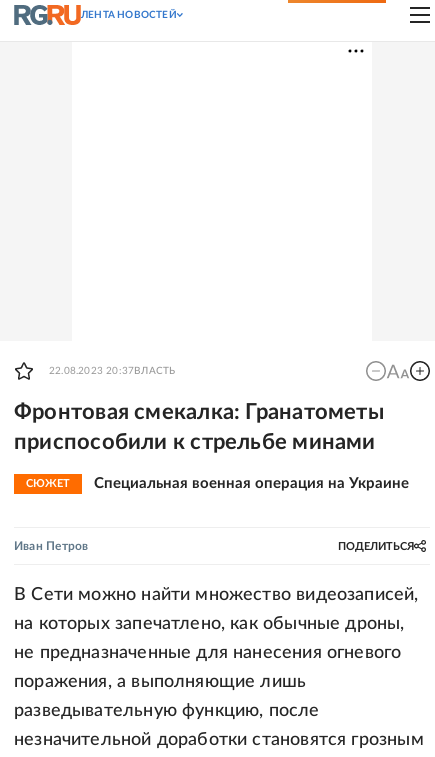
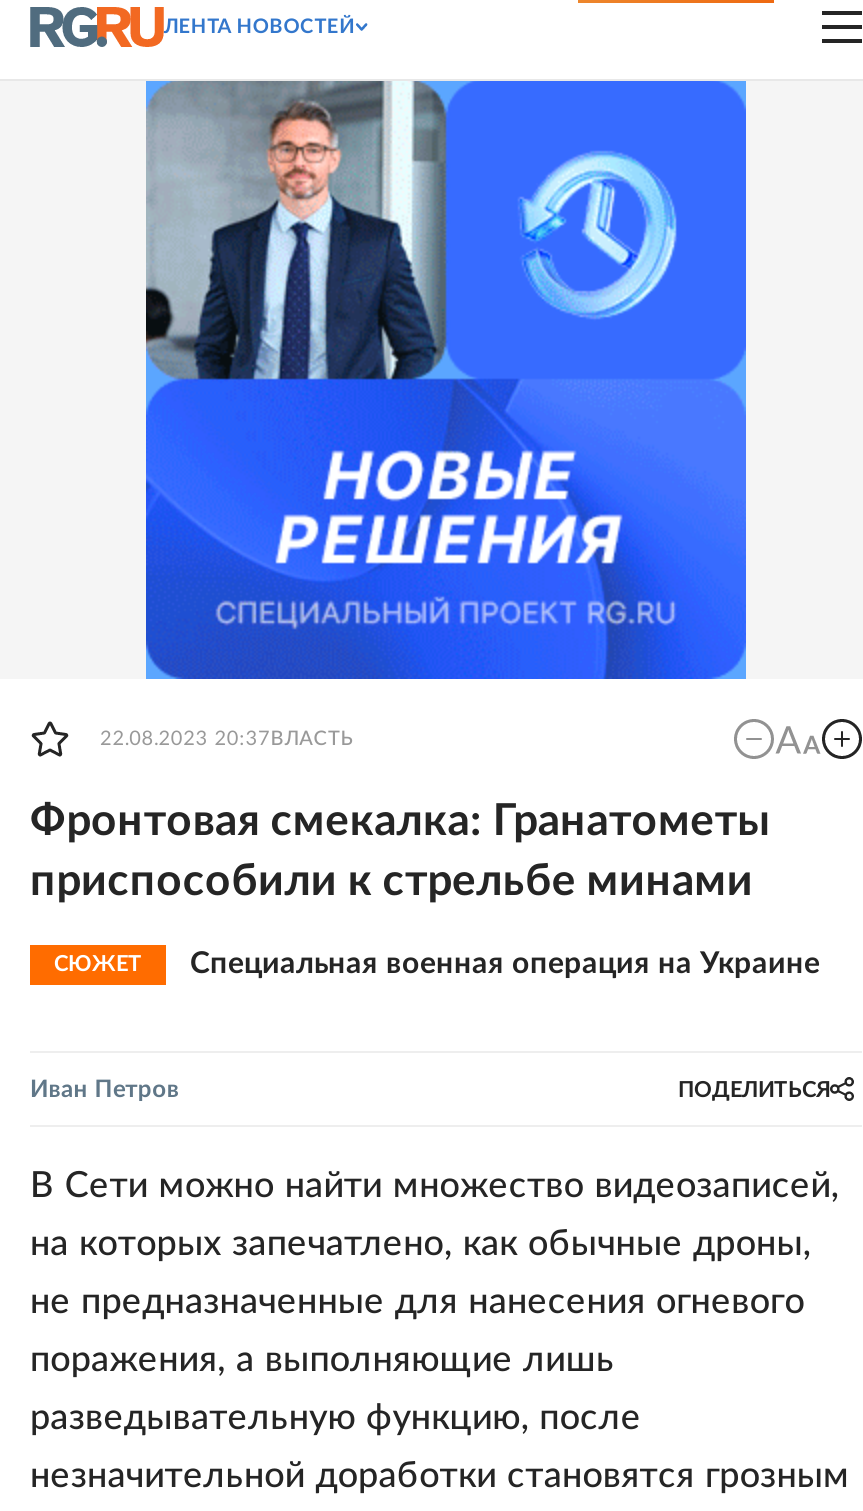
+ [image]
